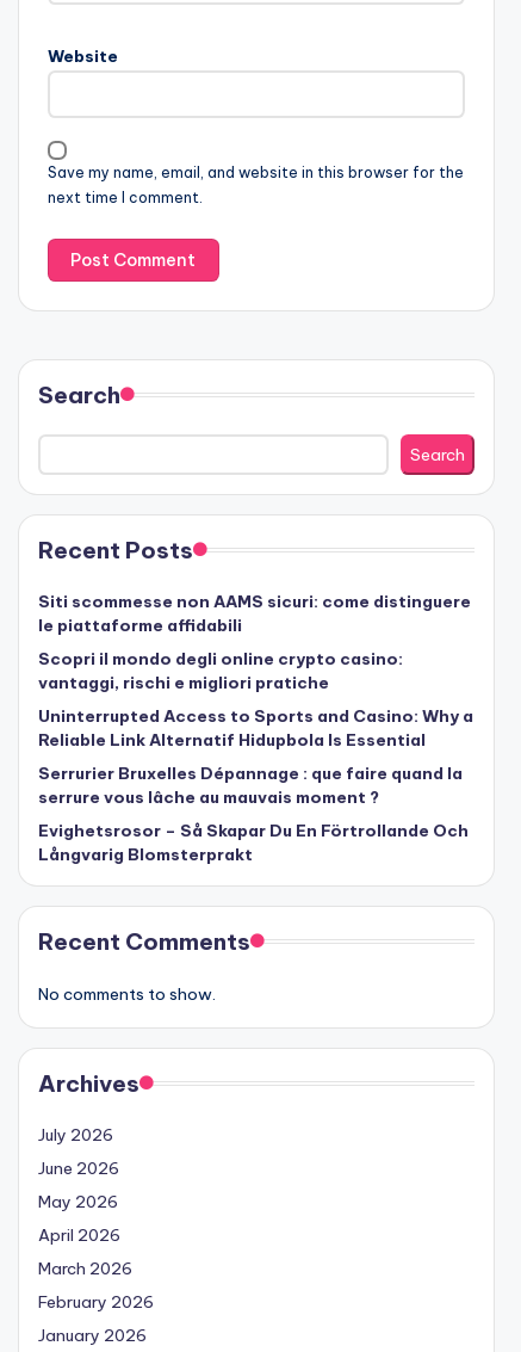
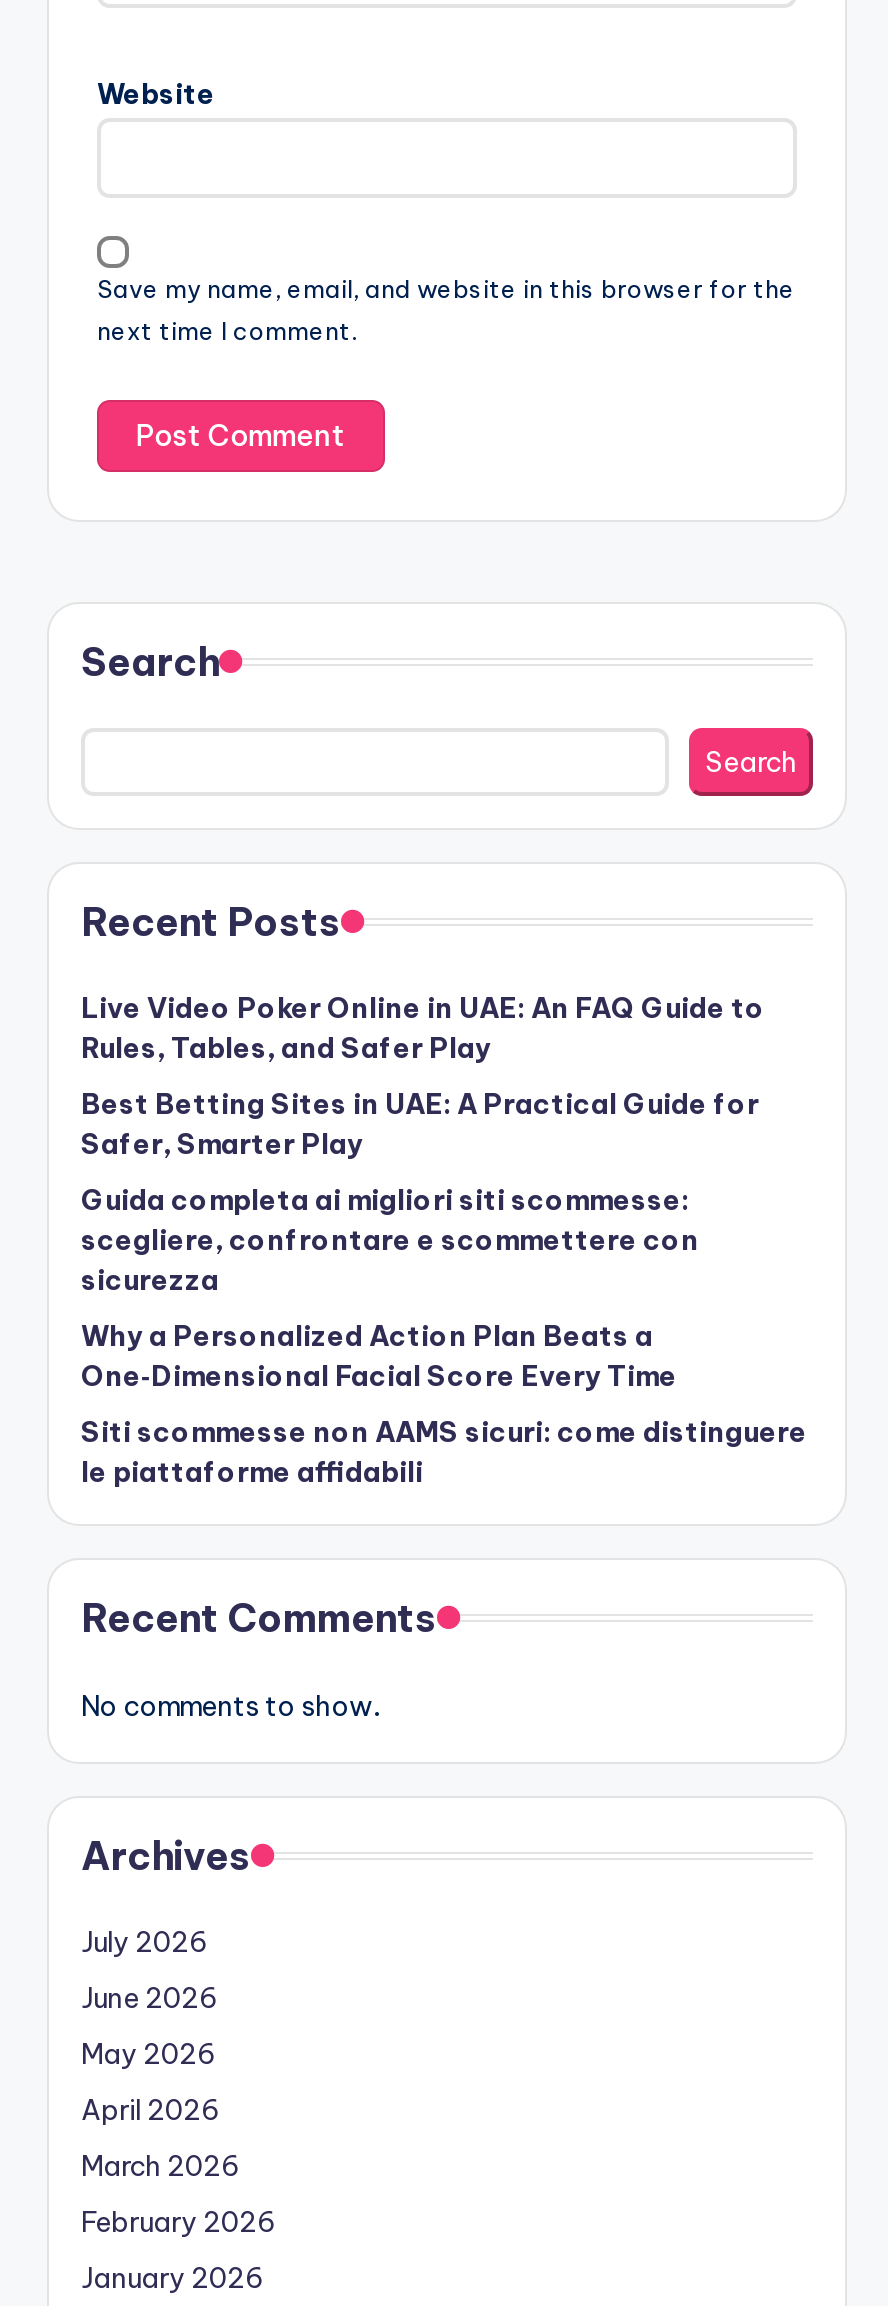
+ Live Video Poker Online in UAE: An FAQ Guide to
+ Rules, Tables, and Safer Play
+ Best Betting Sites in UAE: A Practical Guide for
+ Safer, Smarter Play
+ Guida completa ai migliori siti scommesse:
+ scegliere, confrontare e scommettere con
+ sicurezza
+ Why a Personalized Action Plan Beats a
+ One‑Dimensional Facial Score Every Time

moved down: Siti scommesse non AAMS sicuri: come distinguere | le piattaforme affidabili

- Scopri il mondo degli online crypto casino:
- vantaggi, rischi e migliori pratiche
- Uninterrupted Access to Sports and Casino: Why a
- Reliable Link Alternatif Hidupbola Is Essential
- Serrurier Bruxelles Dépannage : que faire quand la
- serrure vous lâche au mauvais moment ?
- Evighetsrosor – Så Skapar Du En Förtrollande Och
- Långvarig Blomsterprakt
